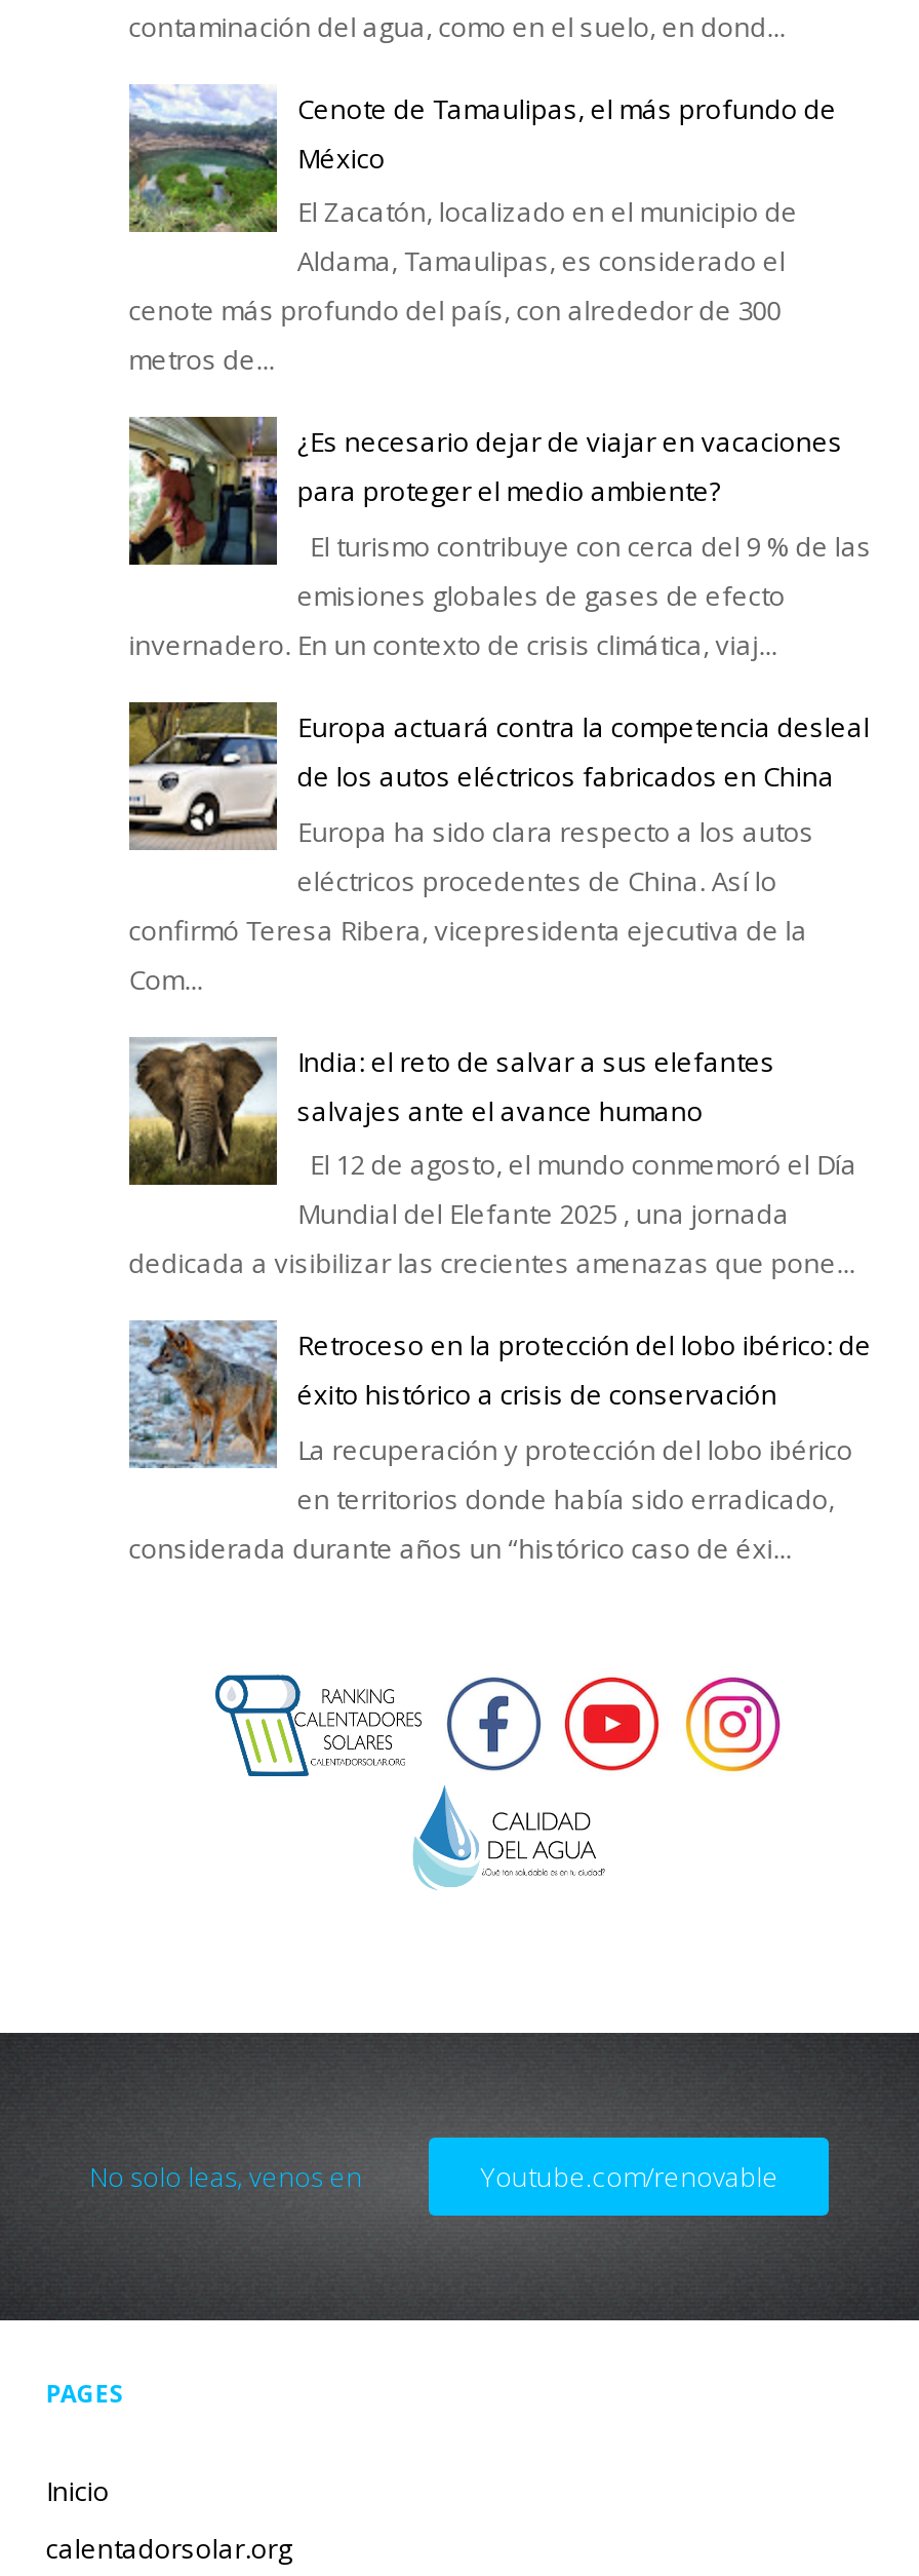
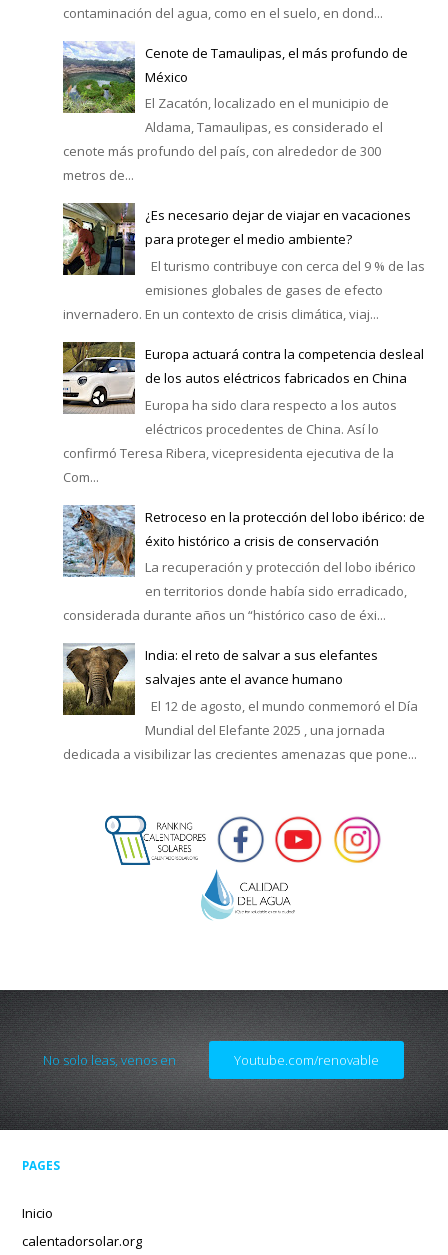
moved down: [image] | India: el reto de salvar a sus elefantes | salvajes ante el avance humano | El 12 de agosto, el mundo conmemoró el Día | Mundial del Elefante 2025 , una jornada | dedicada a visibilizar las crecientes amenazas que pone...

moved up: [image] | Retroceso en la protección del lobo ibérico: de | éxito histórico a crisis de conservación | La recuperación y protección del lobo ibérico | en territorios donde había sido erradicado, | considerada durante años un “histórico caso de éxi...
